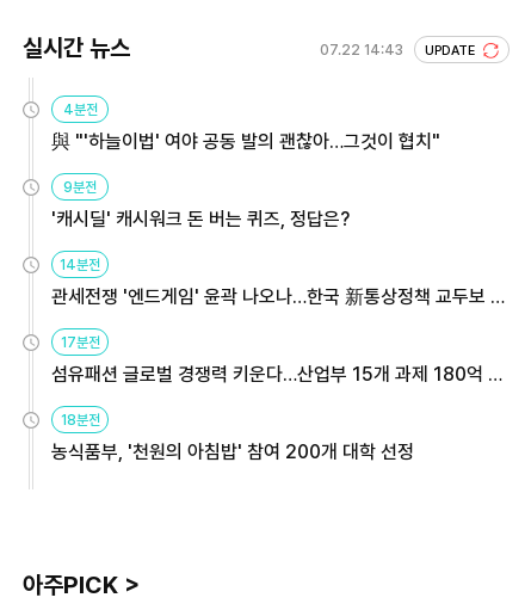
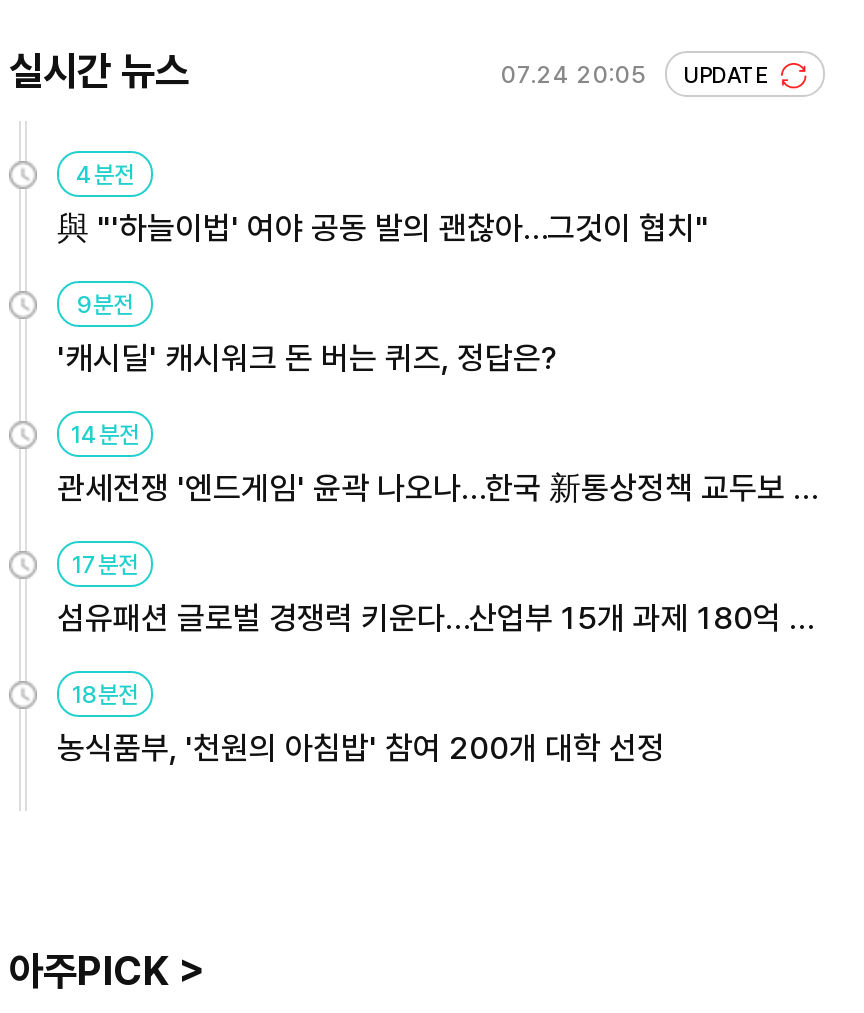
- 07.22 14:43 UPDATE
+ 07.24 20:05 UPDATE
